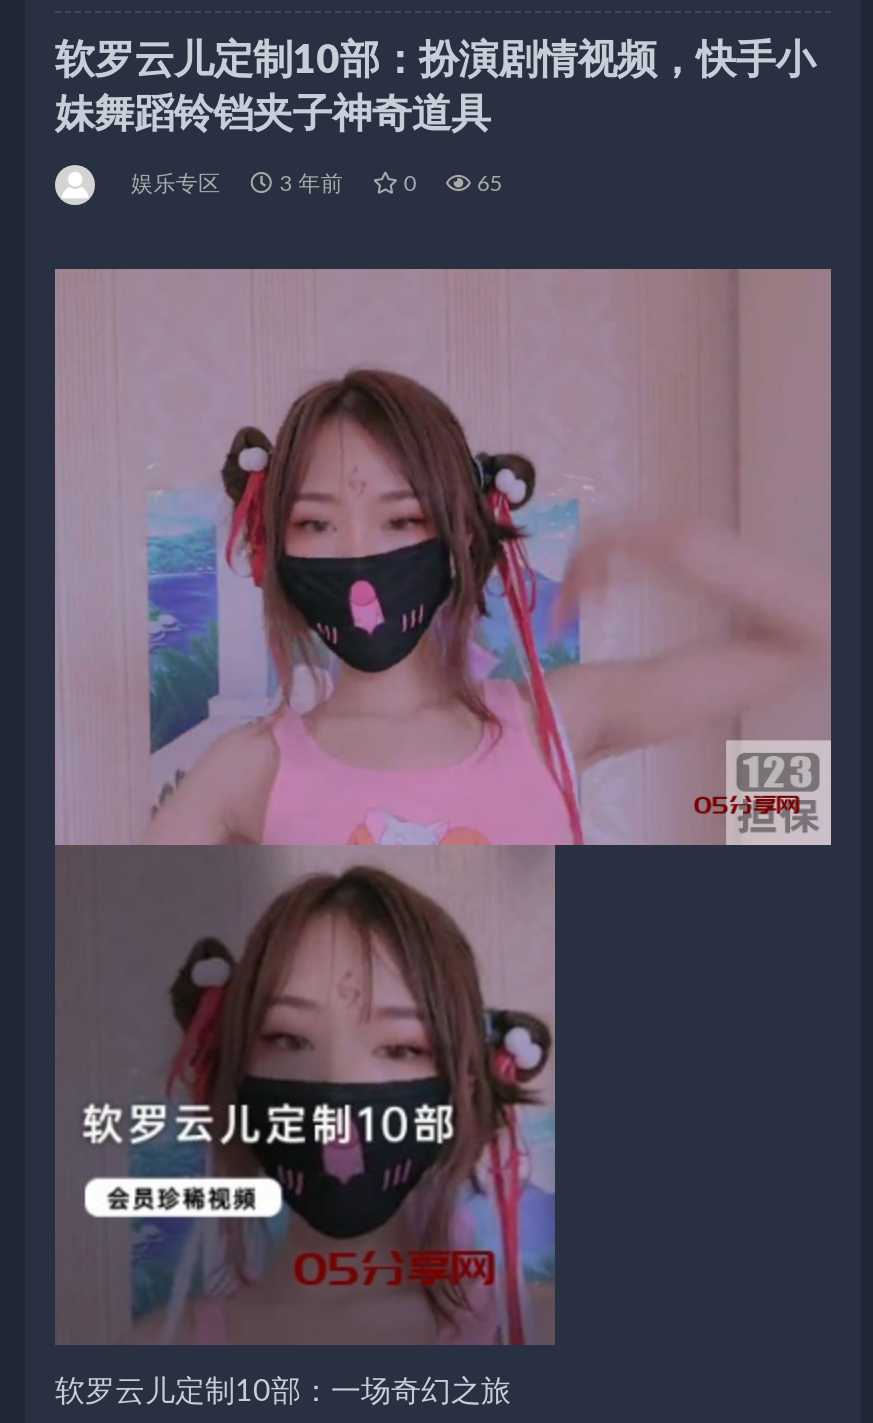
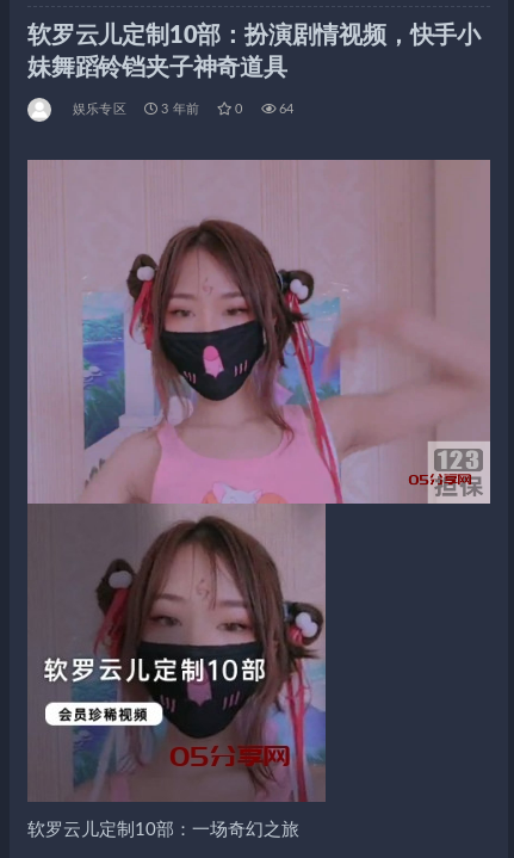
- 65
+ 64
